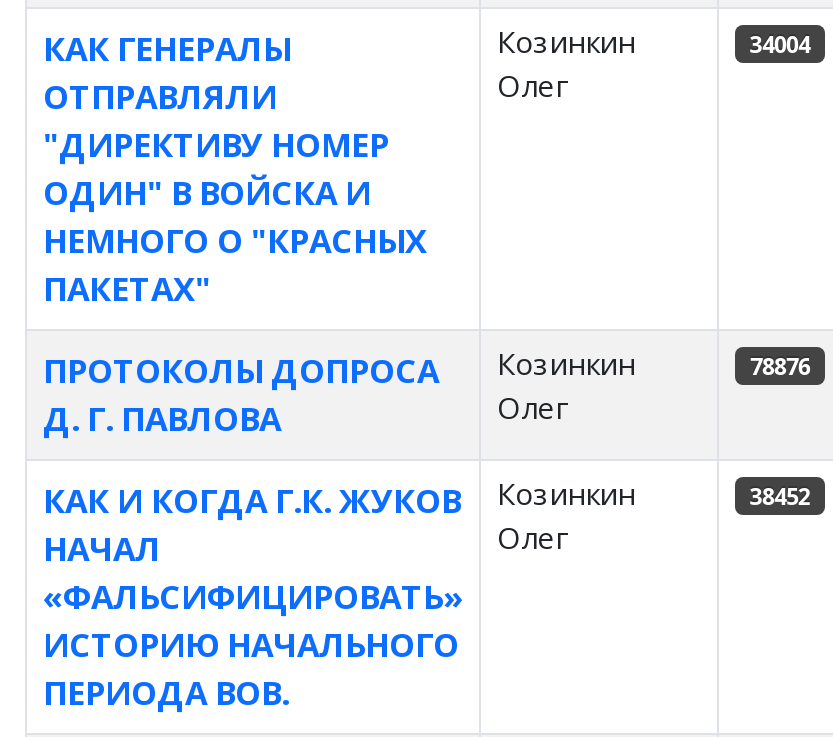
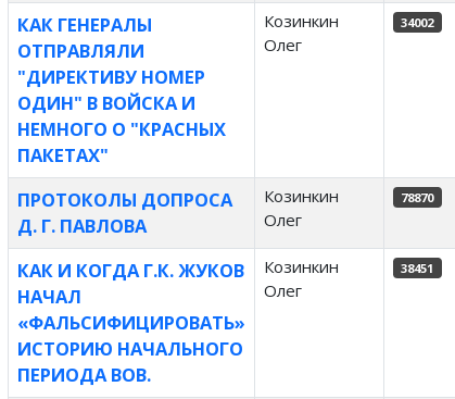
- 34004
+ 34002

- 78876
+ 78870

- 38452
+ 38451
